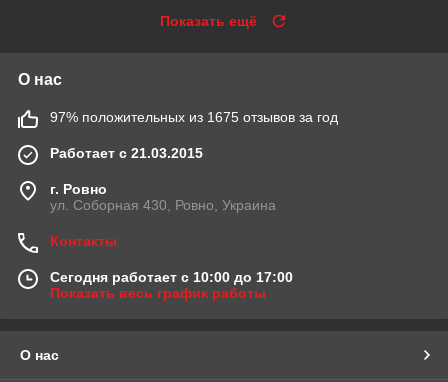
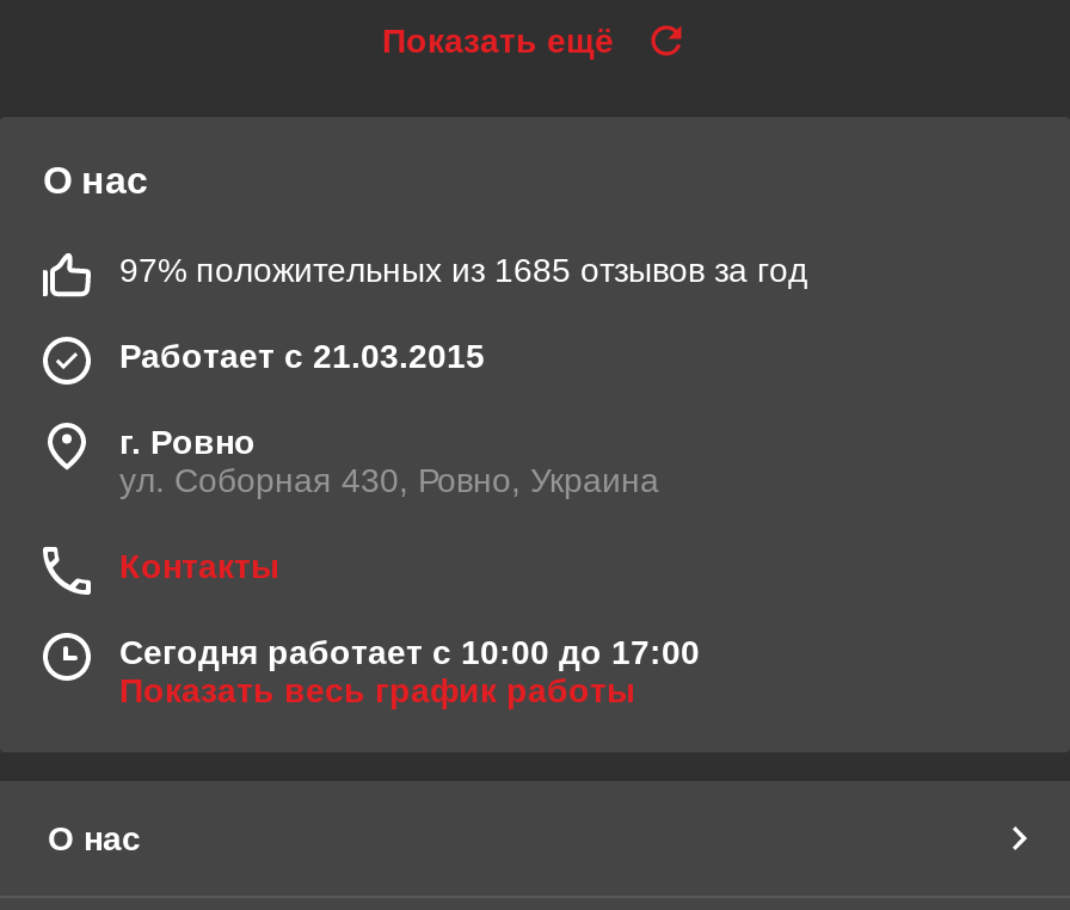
- 97% положительных из 1675 отзывов за год
+ 97% положительных из 1685 отзывов за год
